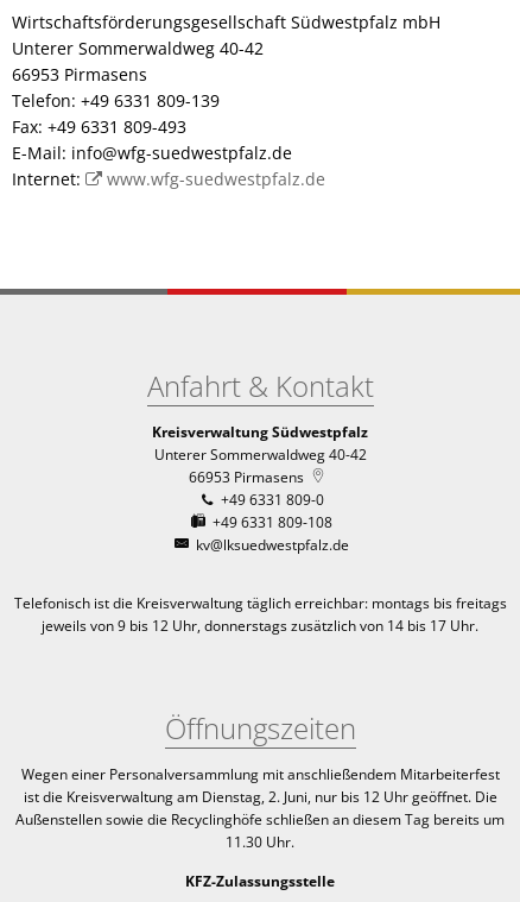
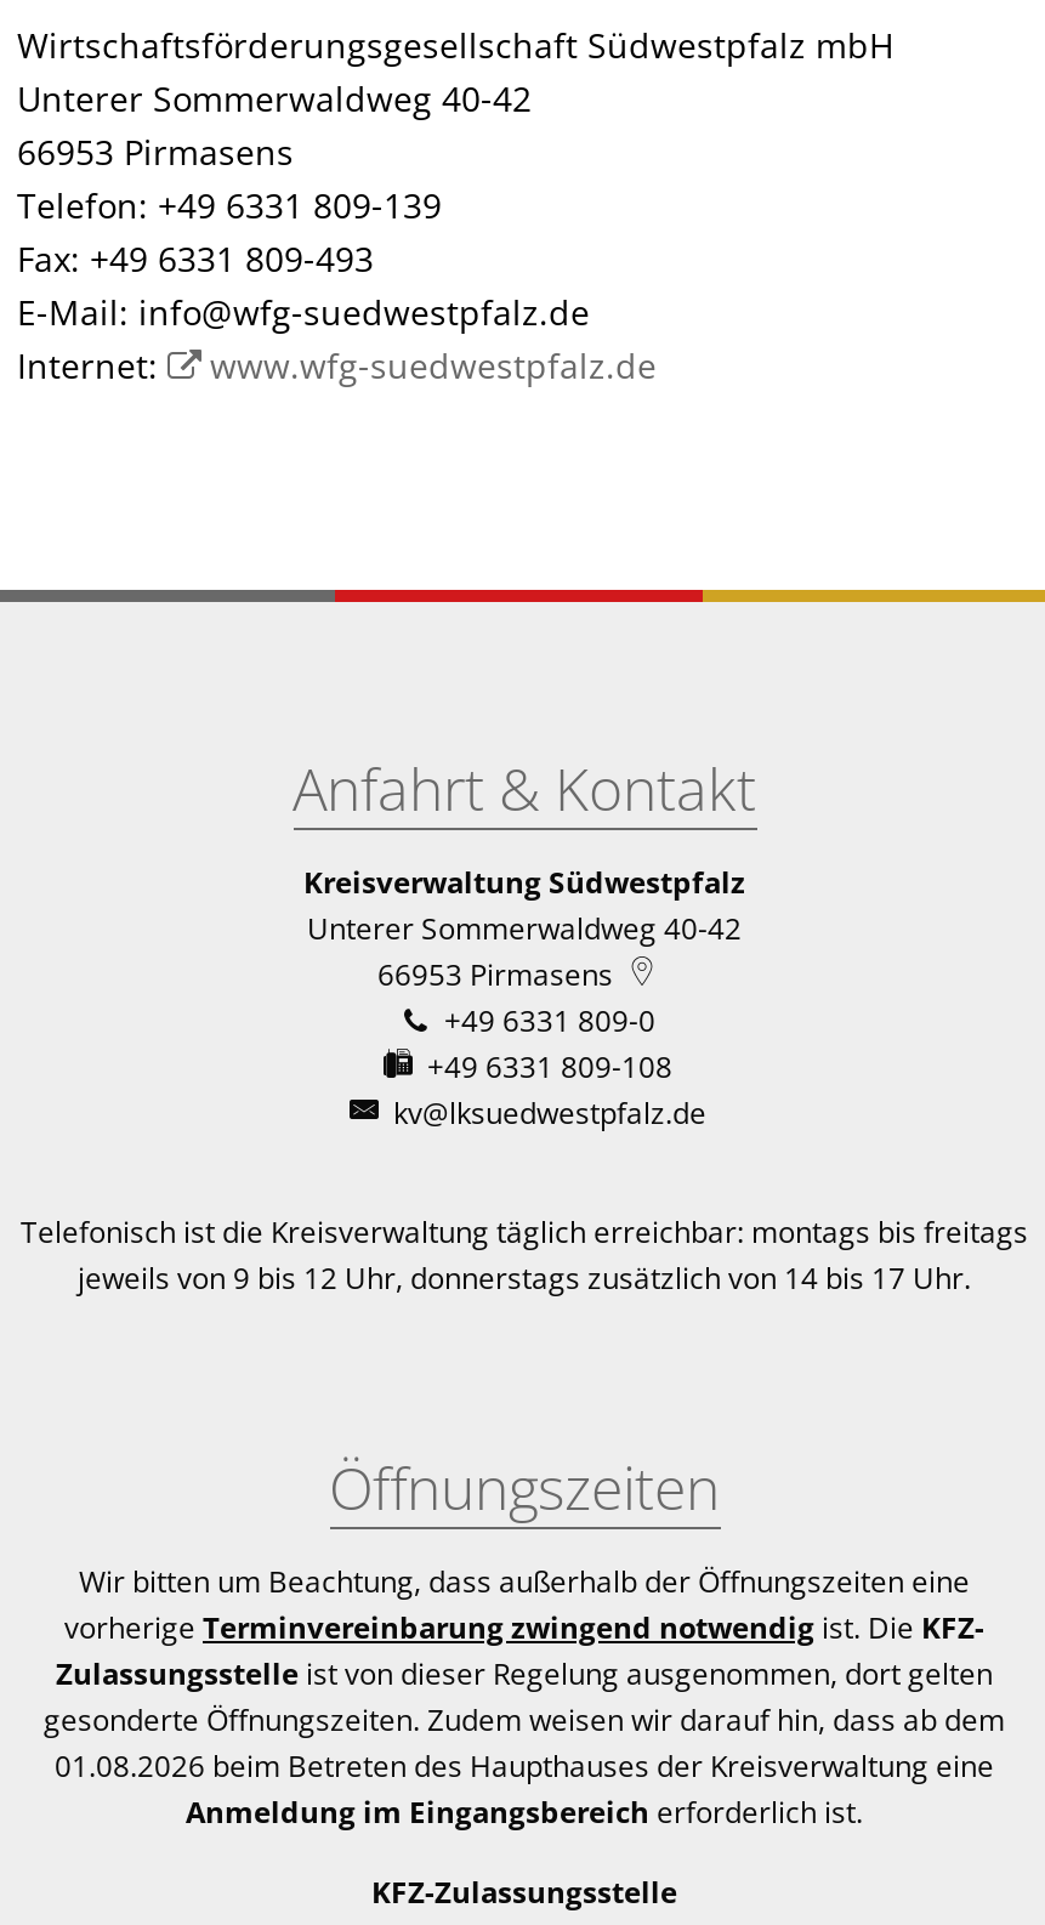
- Wegen einer Personalversammlung mit anschließendem Mitarbeiterfest
- ist die Kreisverwaltung am Dienstag, 2. Juni, nur bis 12 Uhr geöffnet. Die
- Außenstellen sowie die Recyclinghöfe schließen an diesem Tag bereits um
- 11.30 Uhr.
+ Wir bitten um Beachtung, dass außerhalb der Öffnungszeiten eine
+ vorherige Terminvereinbarung zwingend notwendig ist. Die KFZ-
+ Zulassungsstelle ist von dieser Regelung ausgenommen, dort gelten
+ gesonderte Öffnungszeiten. Zudem weisen wir darauf hin, dass ab dem
+ 01.08.2026 beim Betreten des Haupthauses der Kreisverwaltung eine
+ Anmeldung im Eingangsbereich erforderlich ist.
